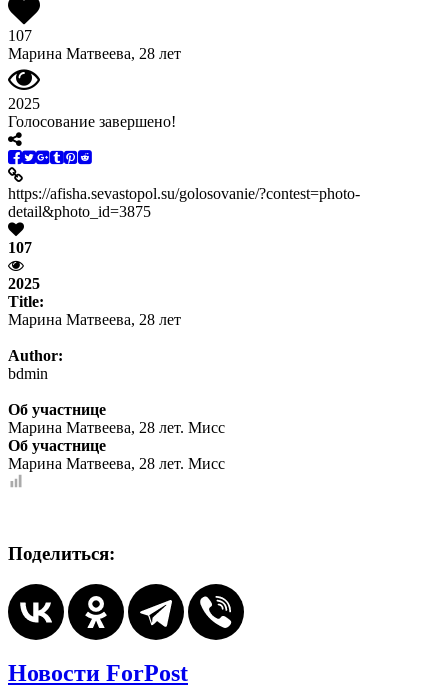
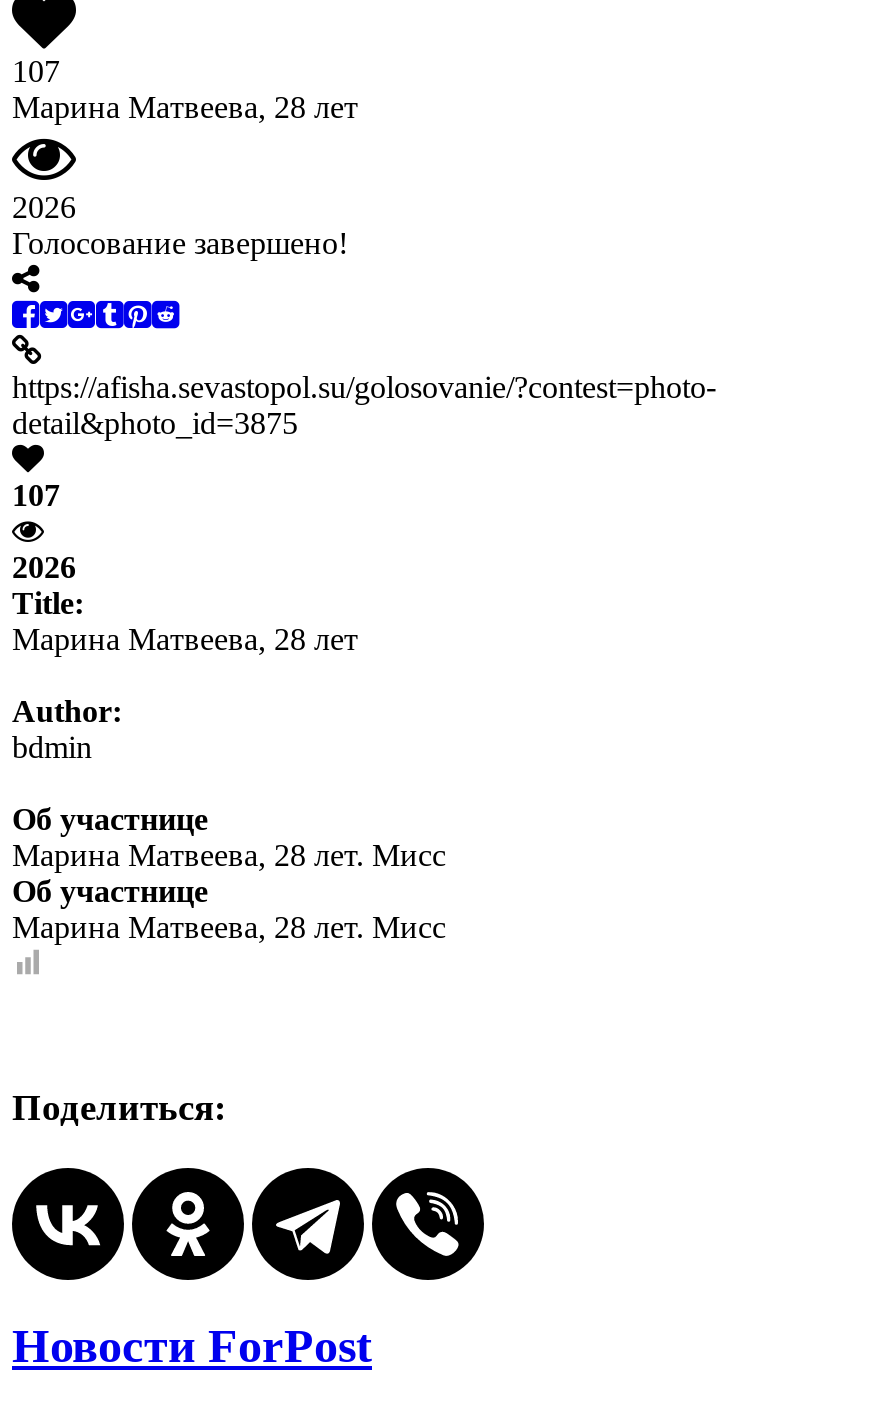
- 2025
+ 2026

- 2025
+ 2026
